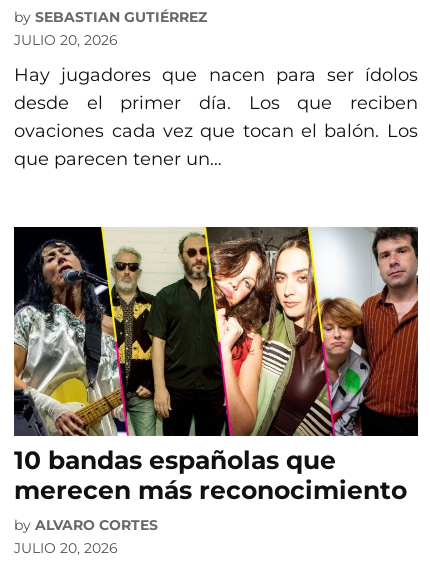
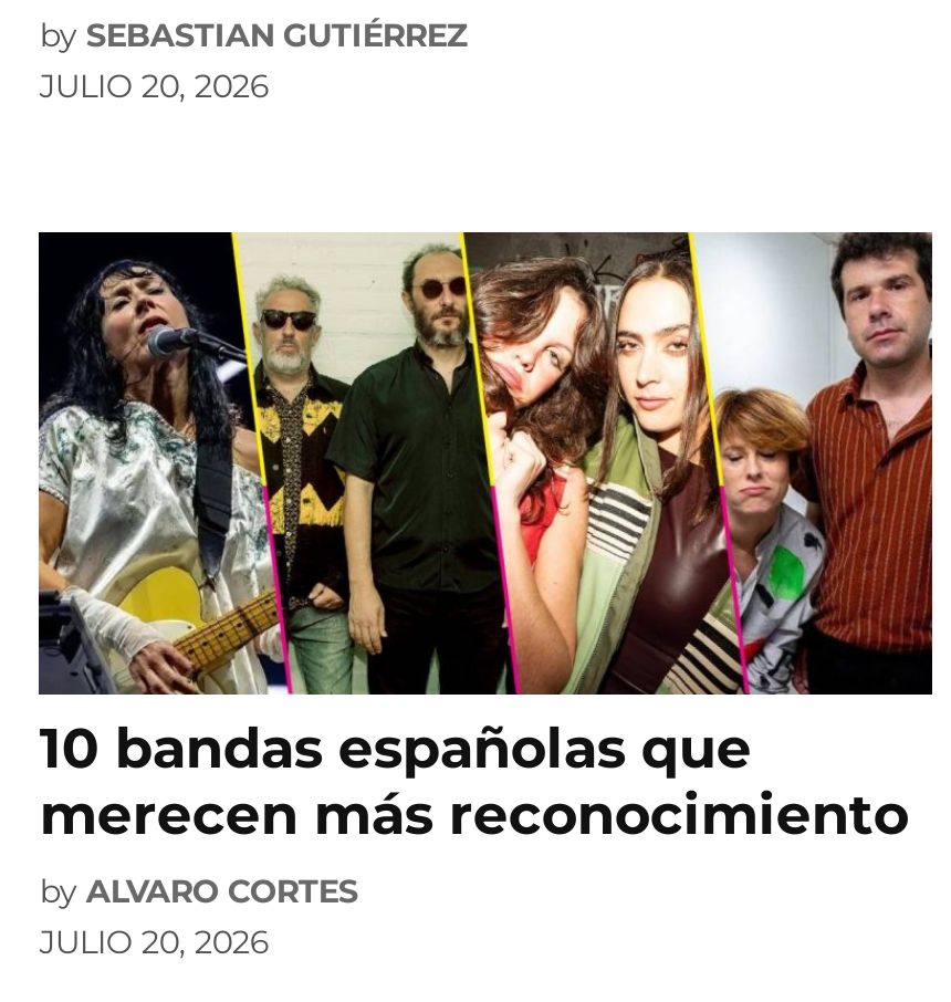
- Hay jugadores que nacen para ser ídolos
- desde el primer día. Los que reciben
- ovaciones cada vez que tocan el balón. Los
- que parecen tener un…
